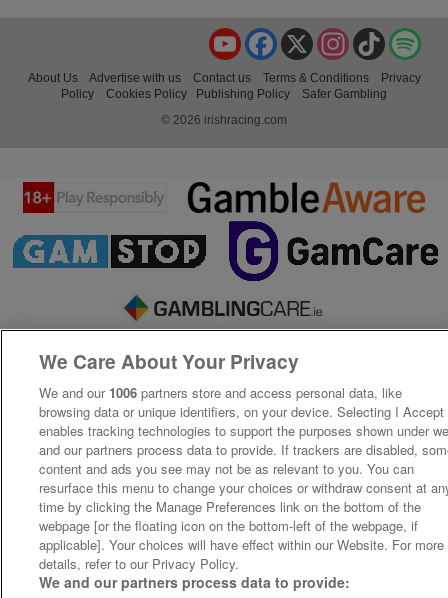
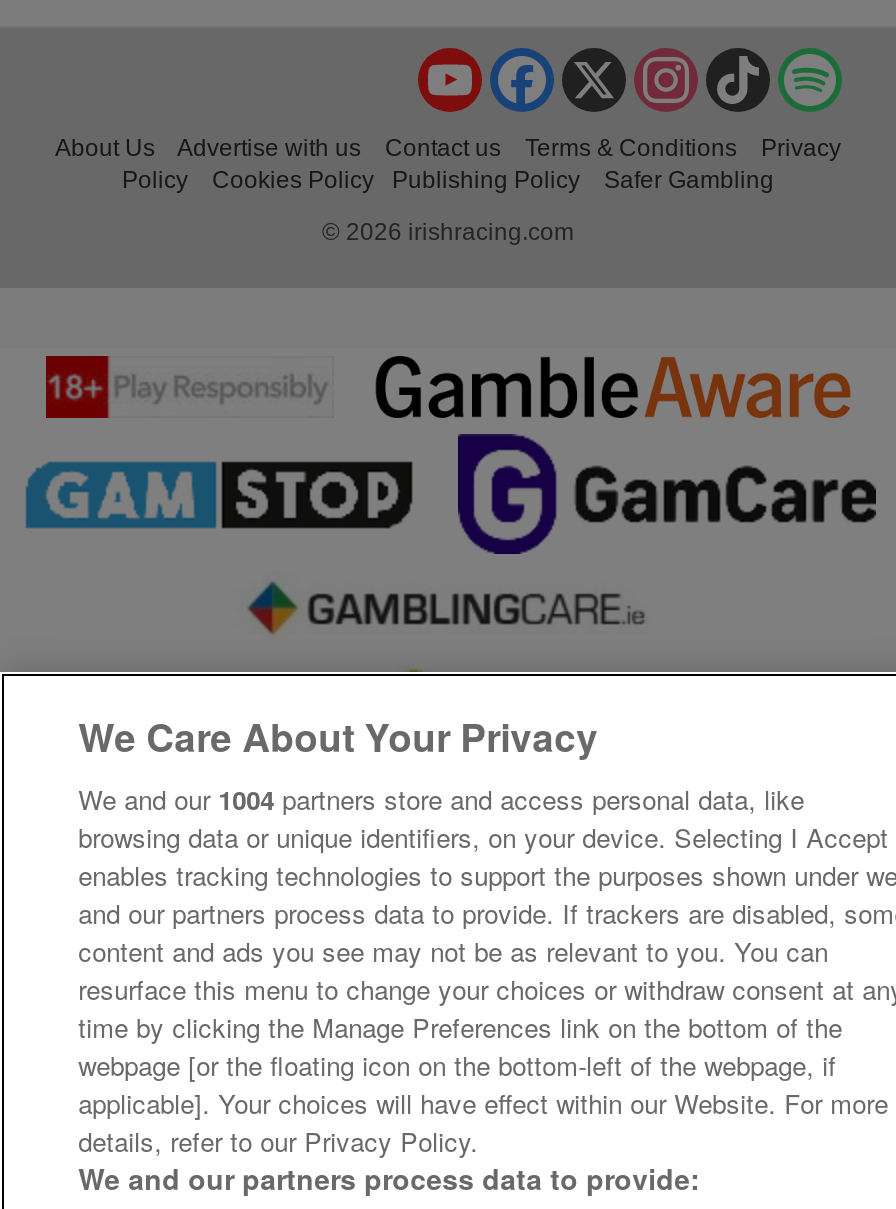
- We and our 1006 partners store and access personal data, like
+ We and our 1004 partners store and access personal data, like
